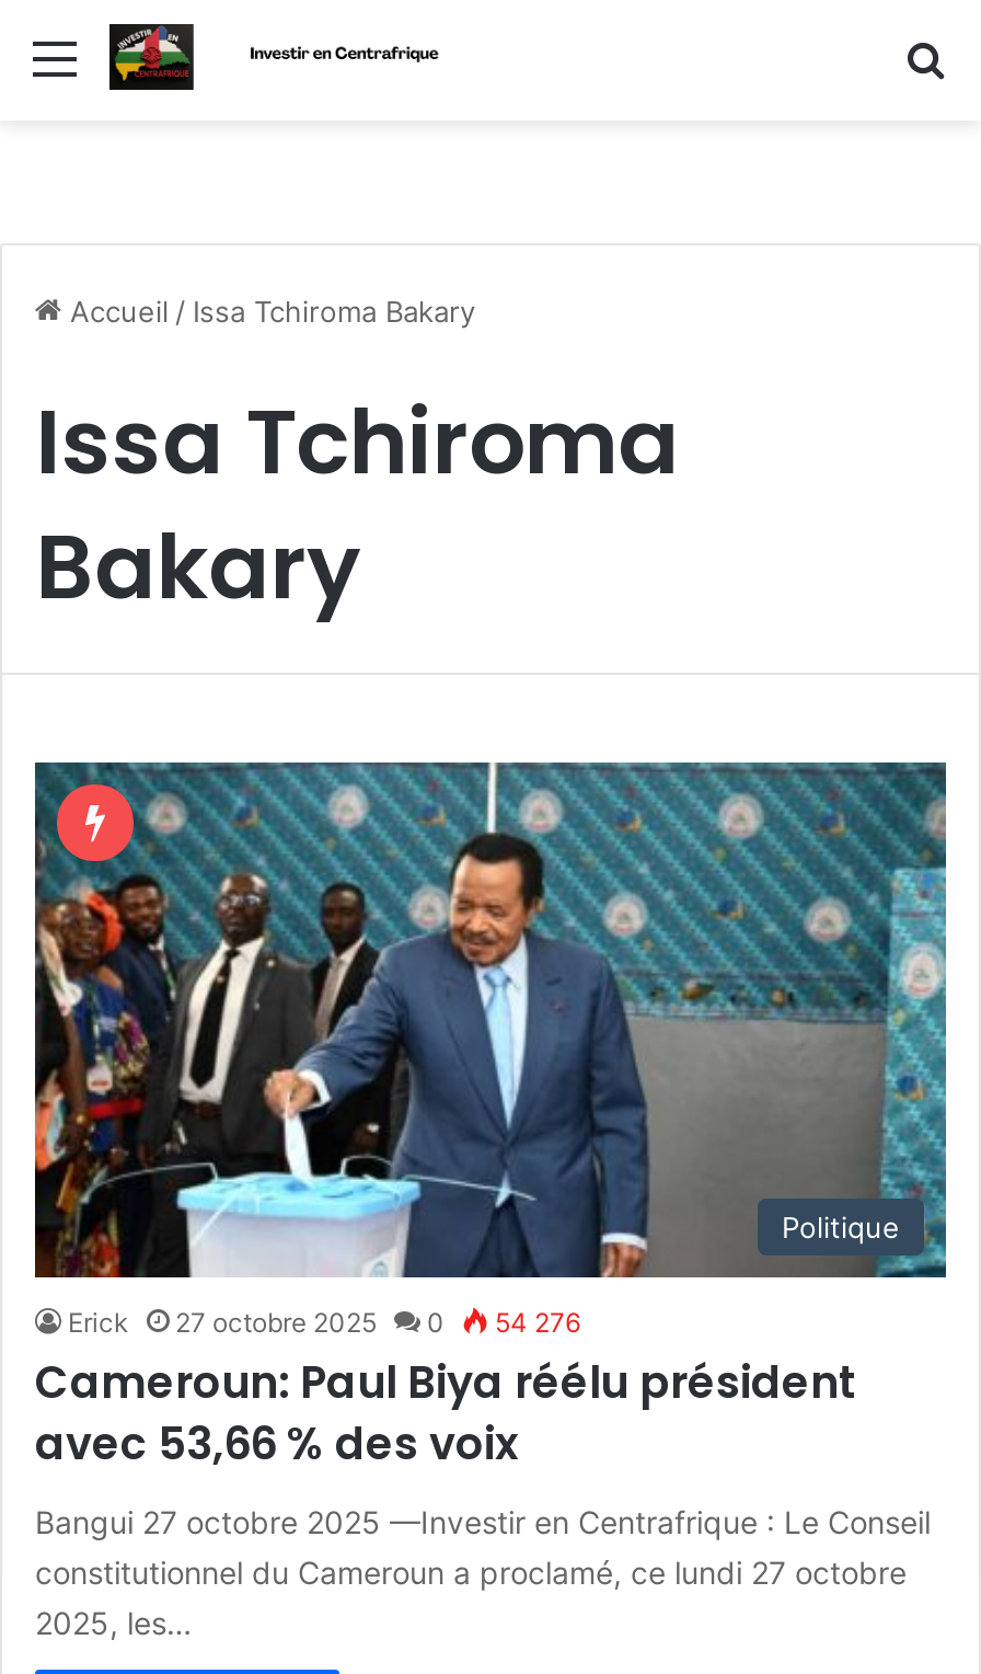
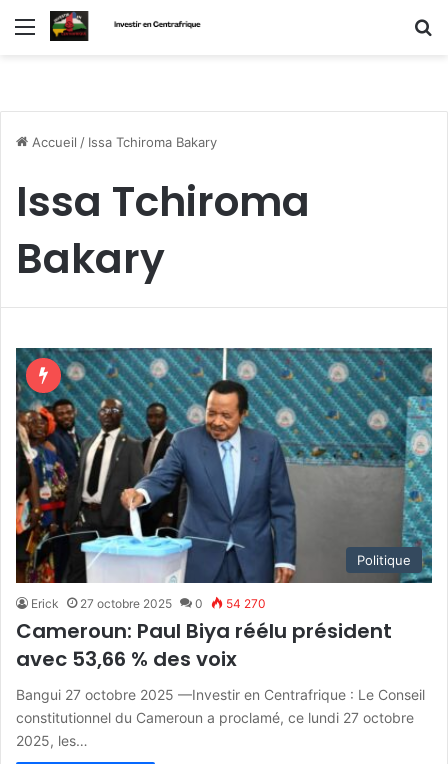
- Erick 27 octobre 2025 0 54 276
+ Erick 27 octobre 2025 0 54 270
